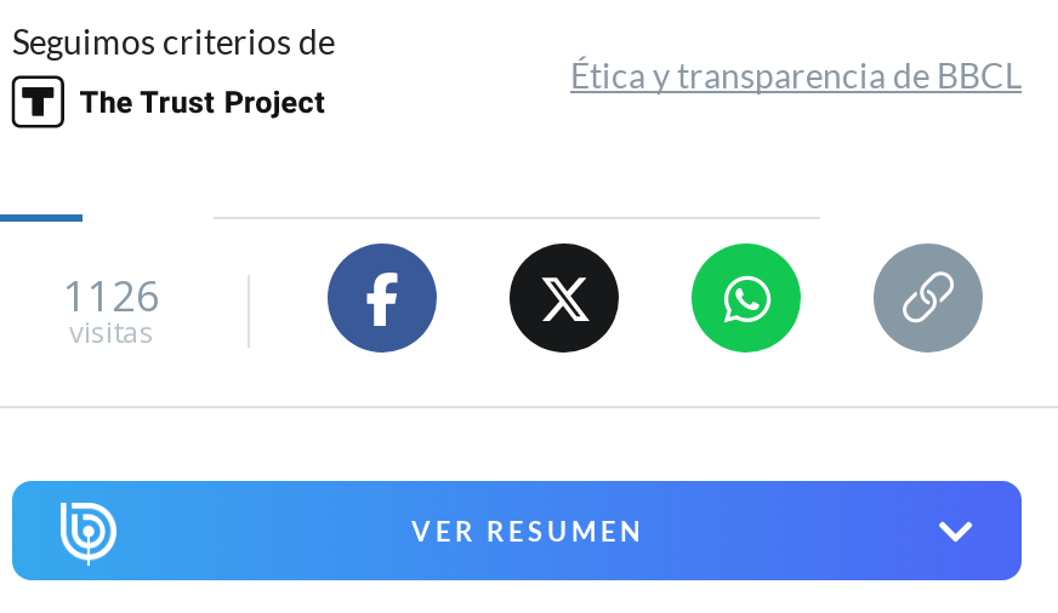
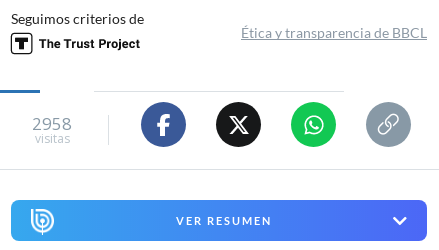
- 1126
+ 2958
